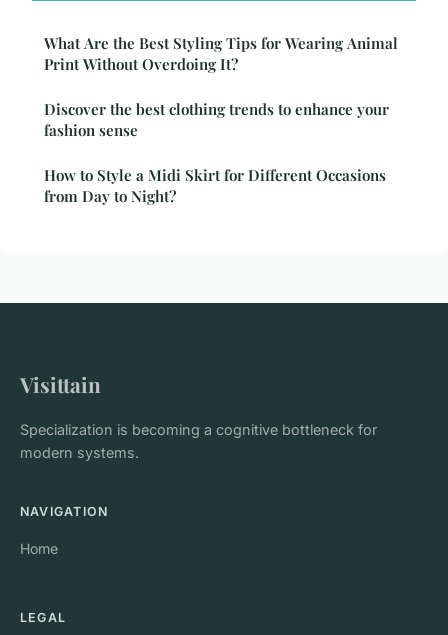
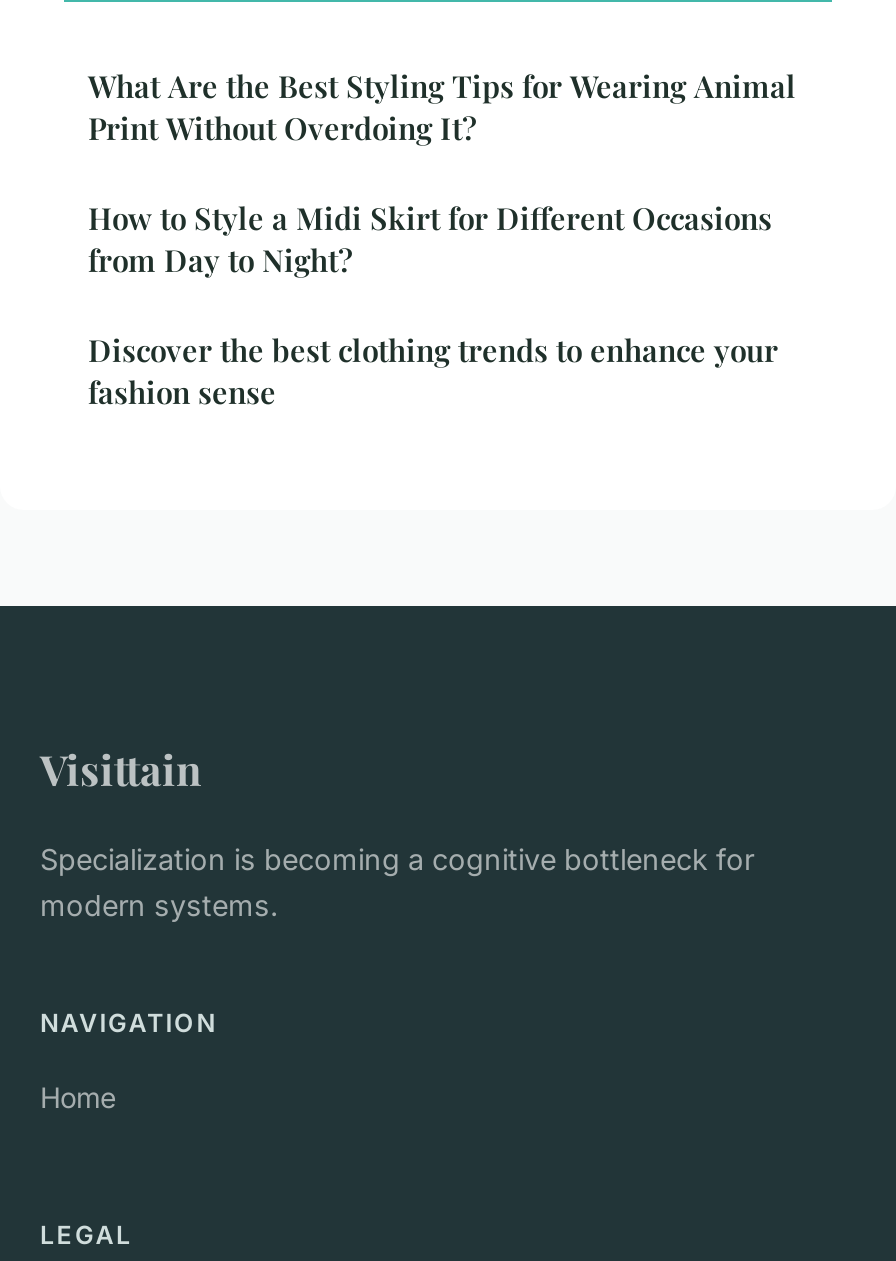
moved down: Discover the best clothing trends to enhance your | fashion sense

moved up: How to Style a Midi Skirt for Different Occasions | from Day to Night?
